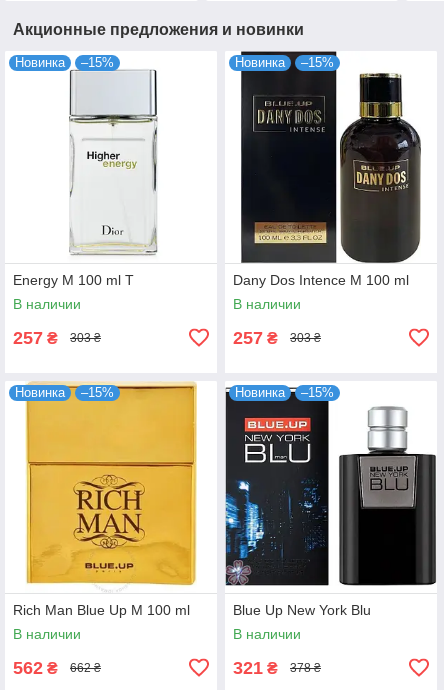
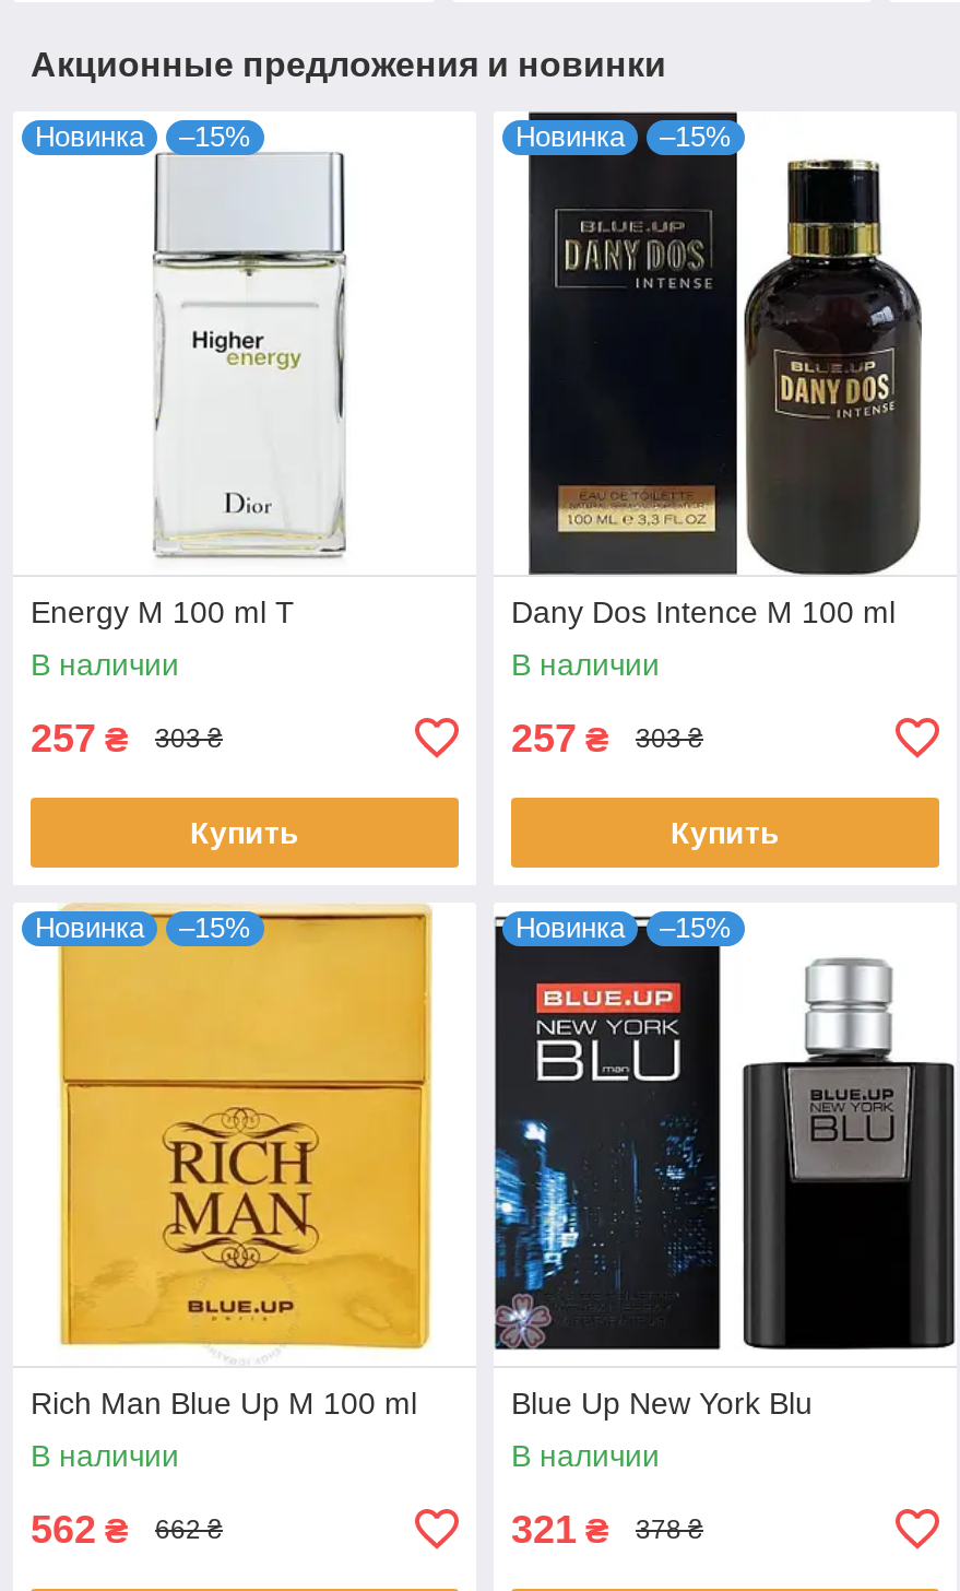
+ Купить

+ Купить
